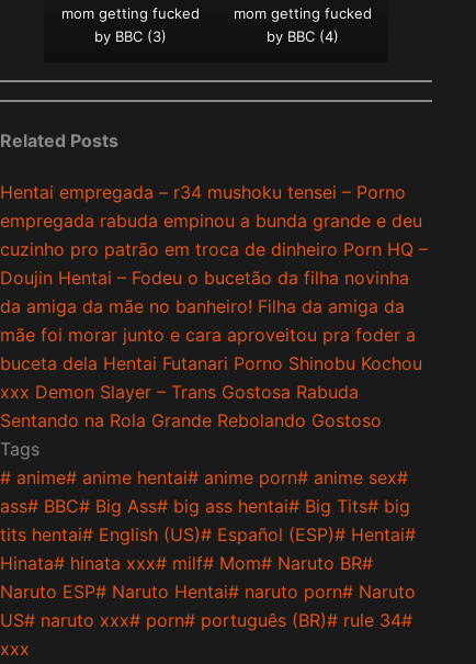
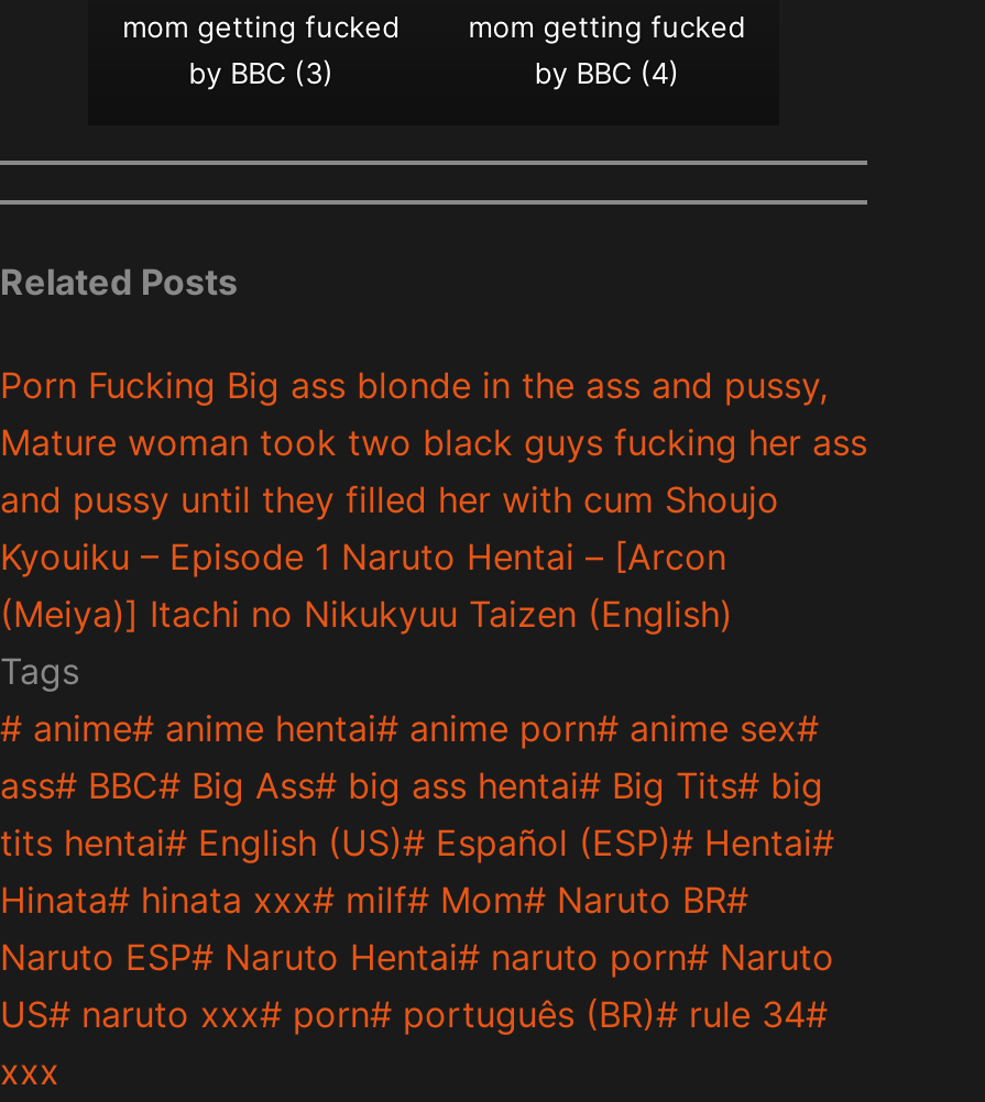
- Hentai empregada – r34 mushoku tensei – Porno
- empregada rabuda empinou a bunda grande e deu
- cuzinho pro patrão em troca de dinheiro Porn HQ –
- Doujin Hentai – Fodeu o bucetão da filha novinha
- da amiga da mãe no banheiro! Filha da amiga da
- mãe foi morar junto e cara aproveitou pra foder a
- buceta dela Hentai Futanari Porno Shinobu Kochou
- xxx Demon Slayer – Trans Gostosa Rabuda
- Sentando na Rola Grande Rebolando Gostoso
+ Porn Fucking Big ass blonde in the ass and pussy,
+ Mature woman took two black guys fucking her ass
+ and pussy until they filled her with cum Shoujo
+ Kyouiku – Episode 1 Naruto Hentai – [Arcon
+ (Meiya)] Itachi no Nikukyuu Taizen (English)
